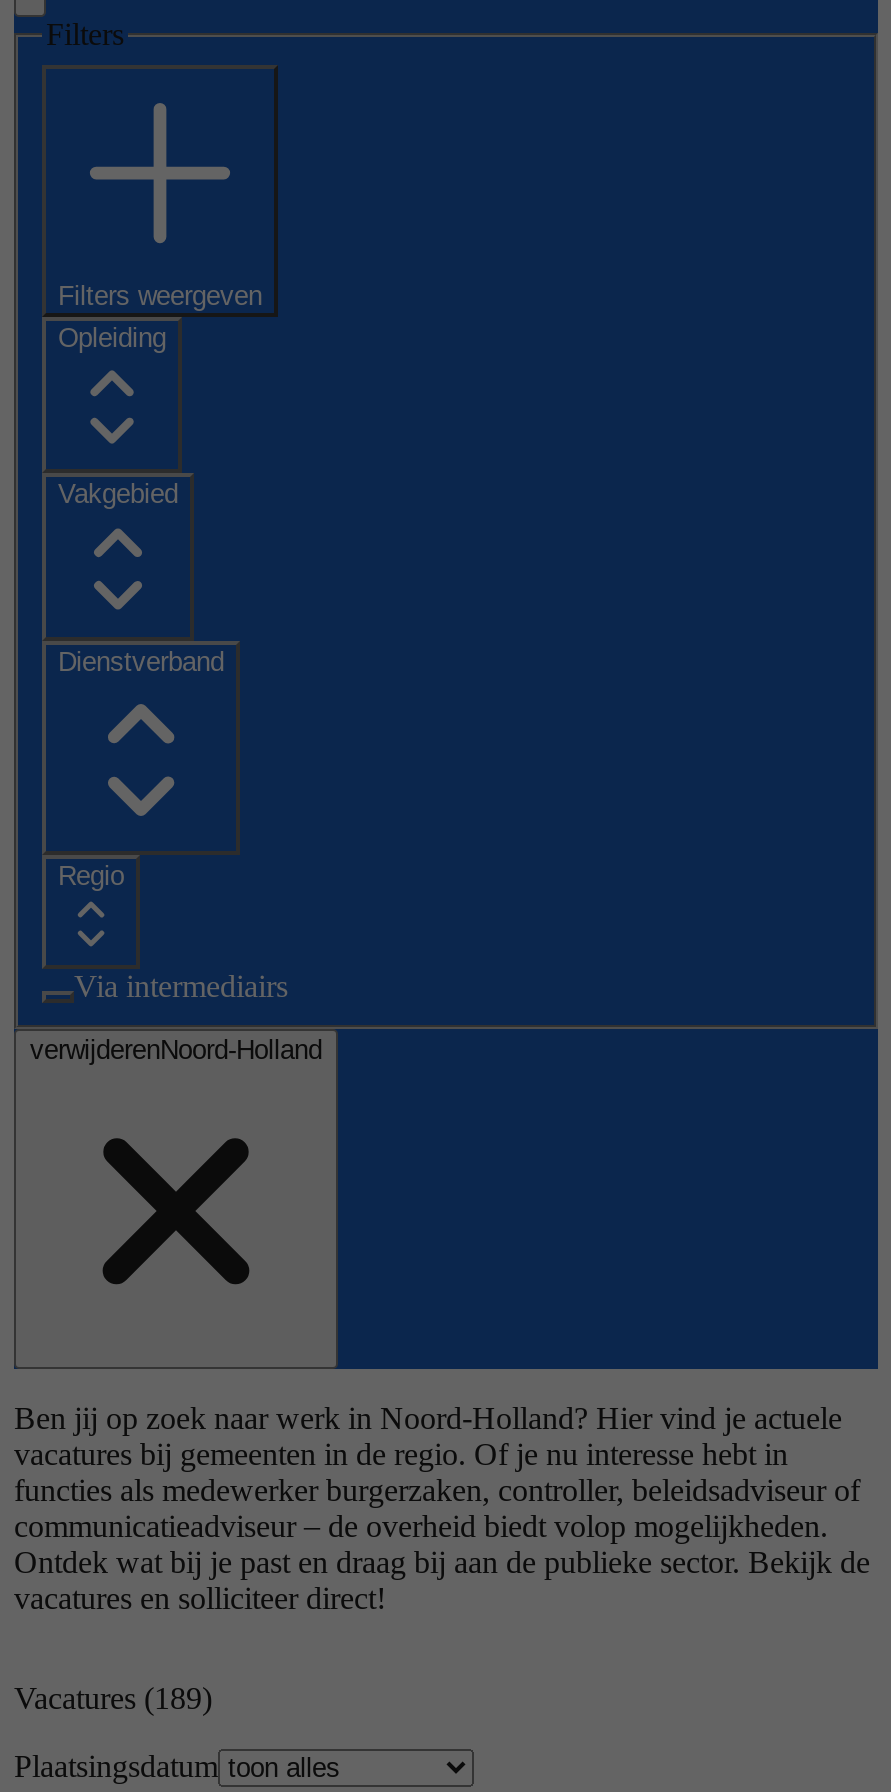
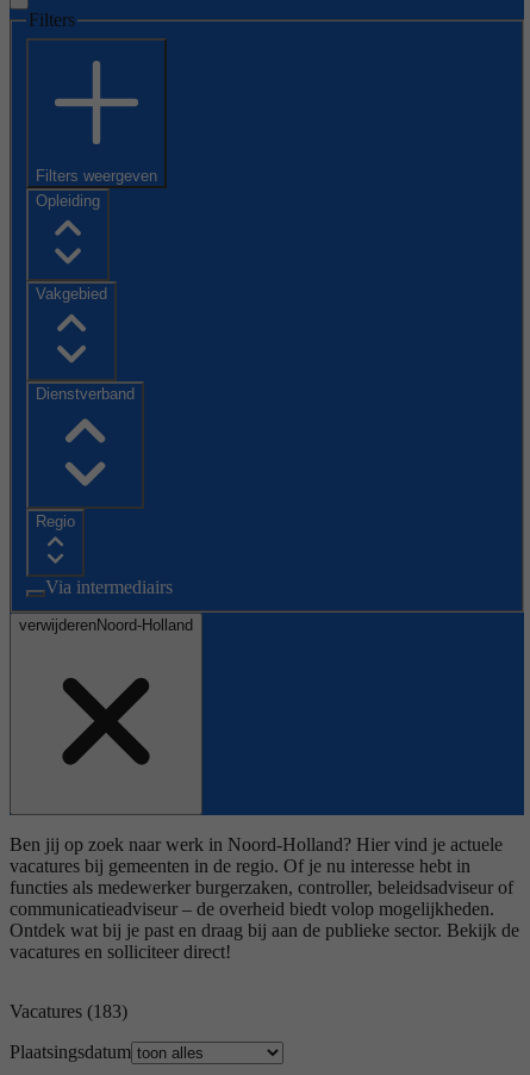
- Vacatures (189)
+ Vacatures (183)
